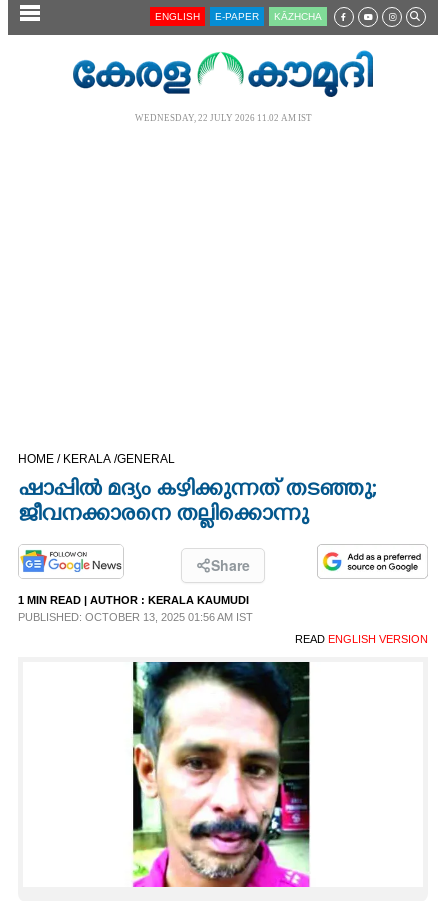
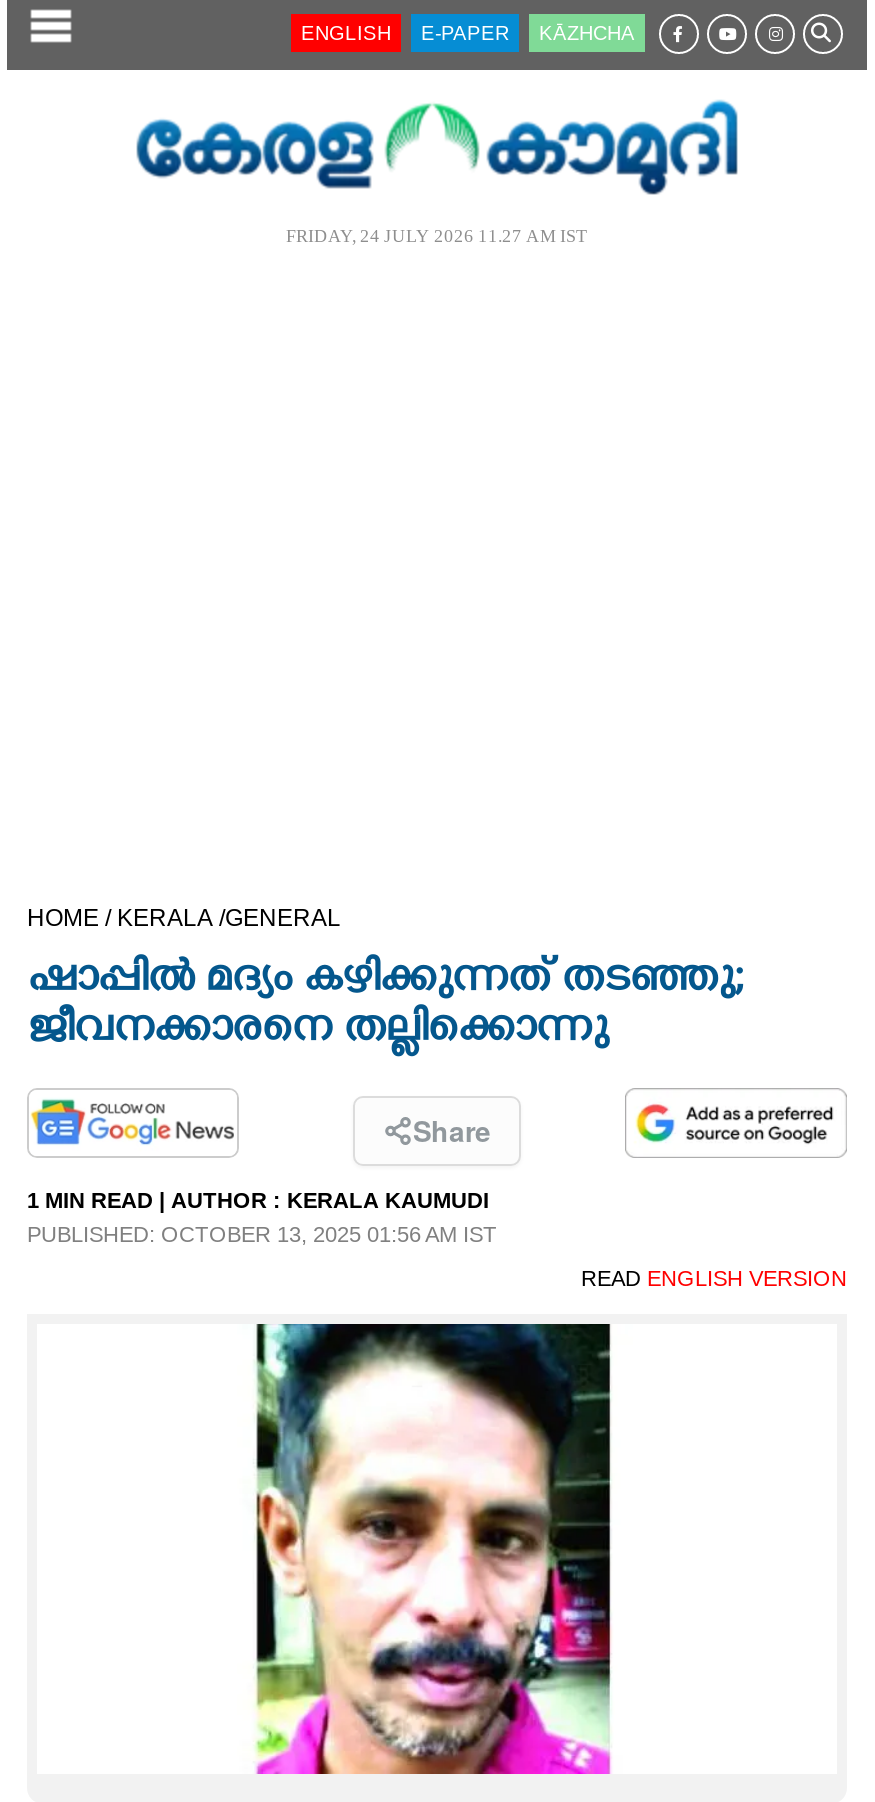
- WEDNESDAY, 22 JULY 2026 11.02 AM IST
+ FRIDAY, 24 JULY 2026 11.27 AM IST
